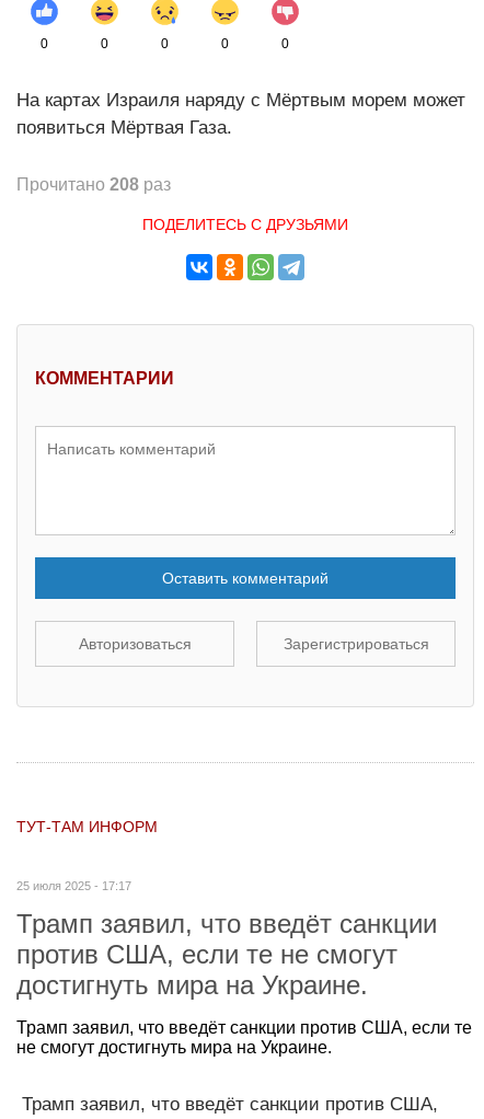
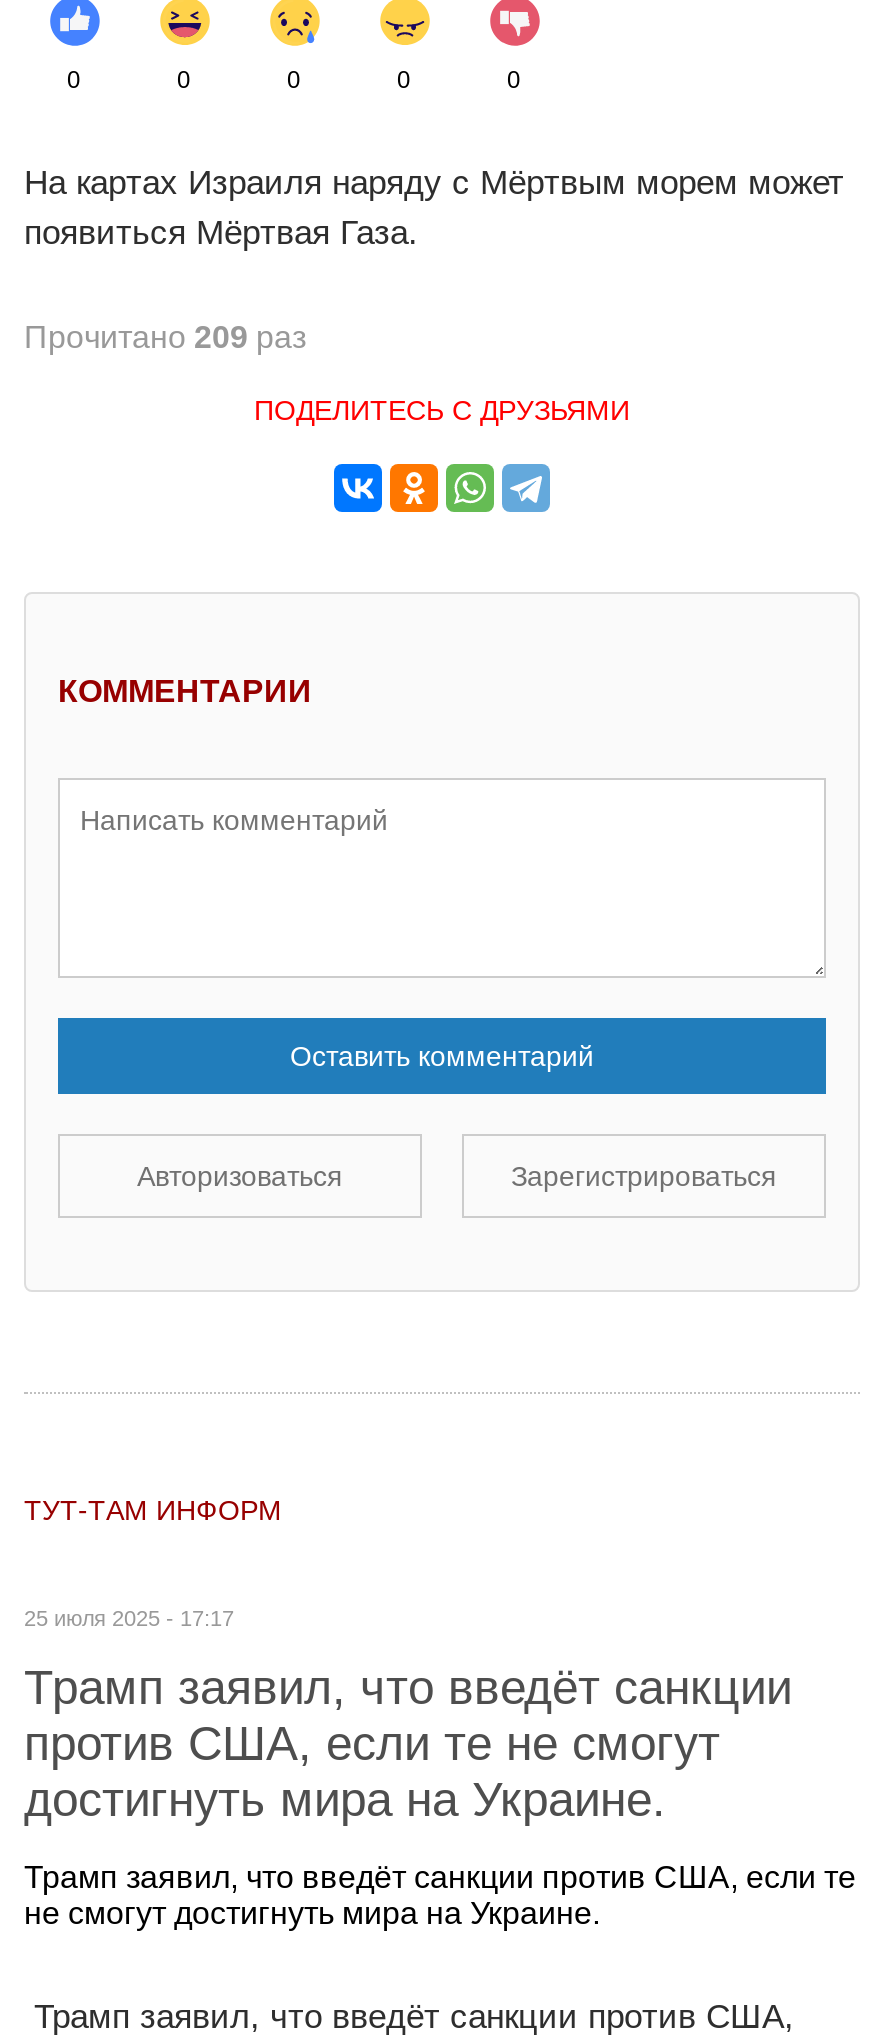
- Прочитано 208 раз
+ Прочитано 209 раз
